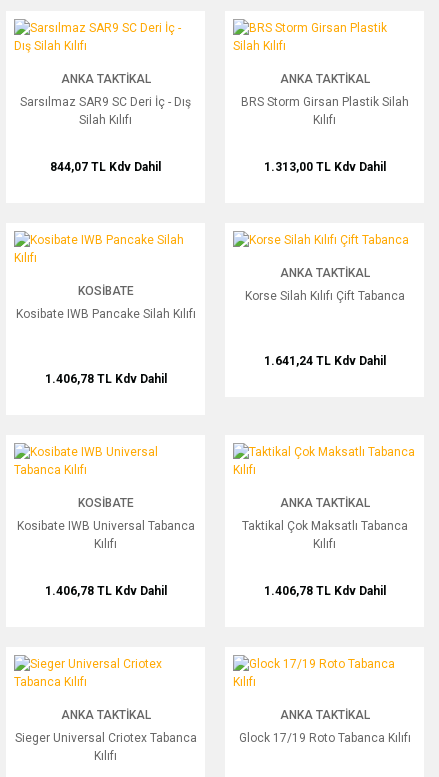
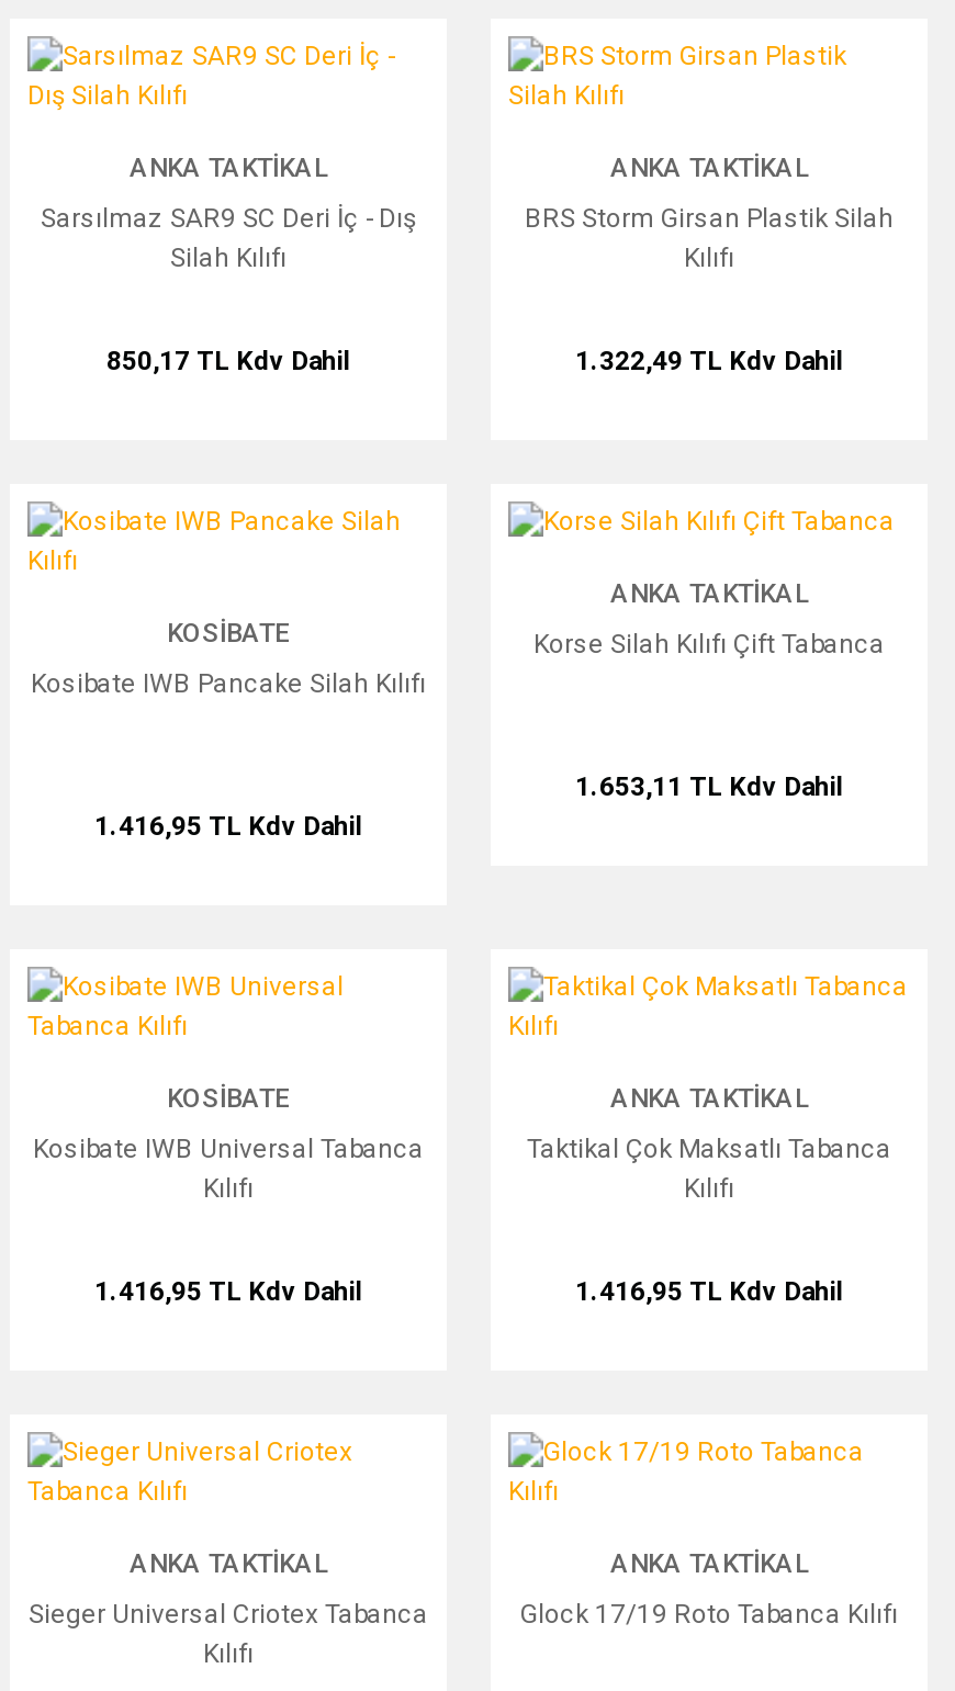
- 844,07 TL Kdv Dahil
+ 850,17 TL Kdv Dahil

- 1.313,00 TL Kdv Dahil
+ 1.322,49 TL Kdv Dahil

- 1.641,24 TL Kdv Dahil
+ 1.653,11 TL Kdv Dahil

- 1.406,78 TL Kdv Dahil
+ 1.416,95 TL Kdv Dahil

- 1.406,78 TL Kdv Dahil
+ 1.416,95 TL Kdv Dahil

- 1.406,78 TL Kdv Dahil
+ 1.416,95 TL Kdv Dahil
